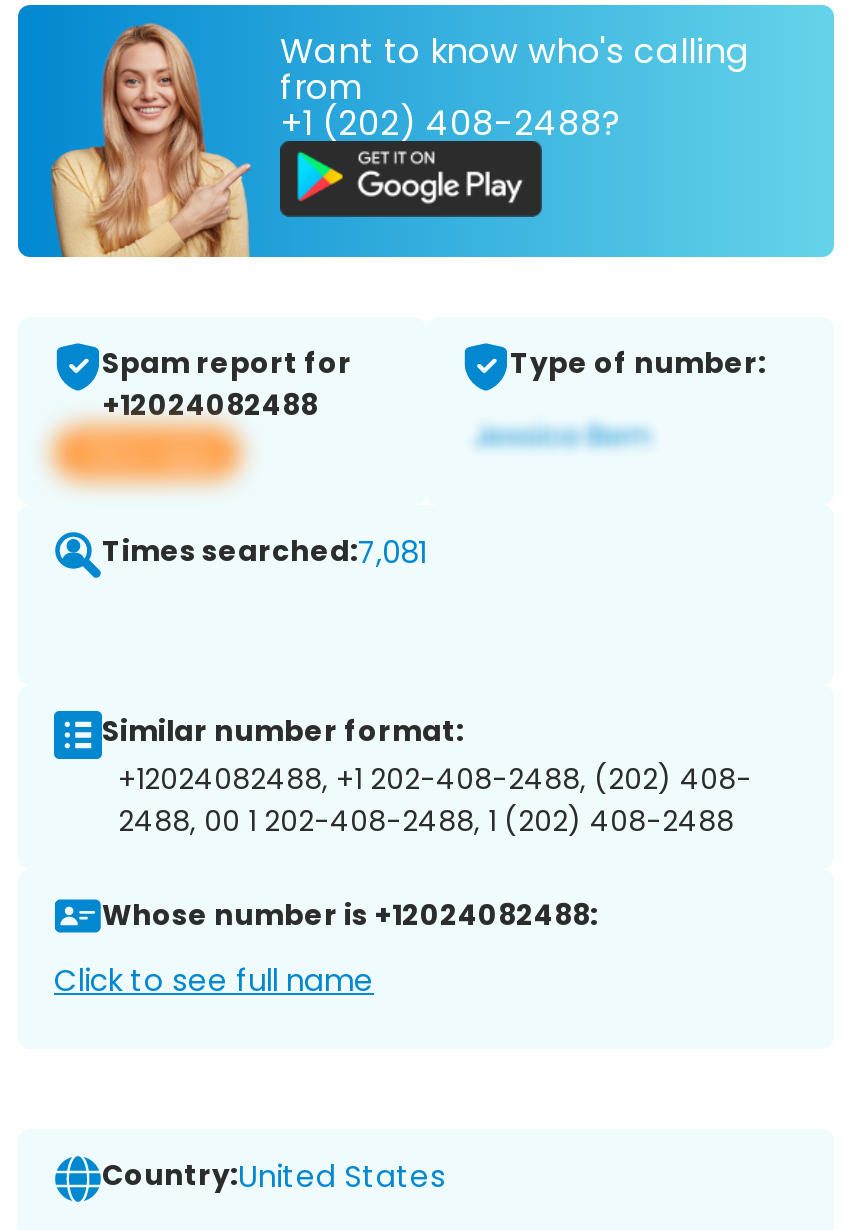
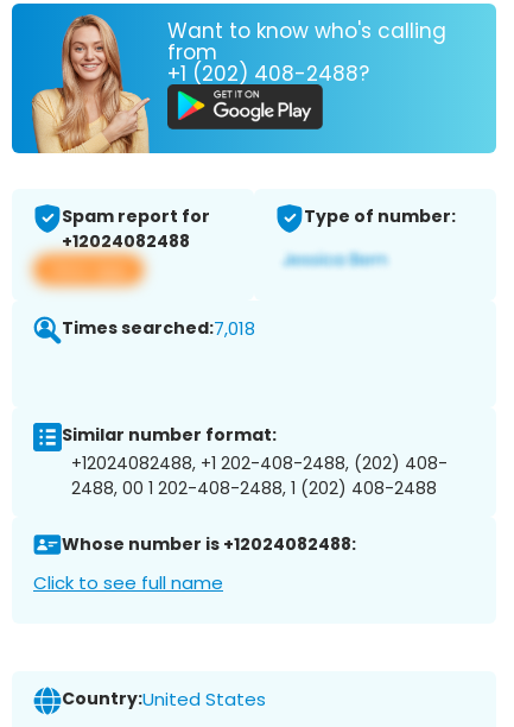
- Times searched:7,081
+ Times searched:7,018
